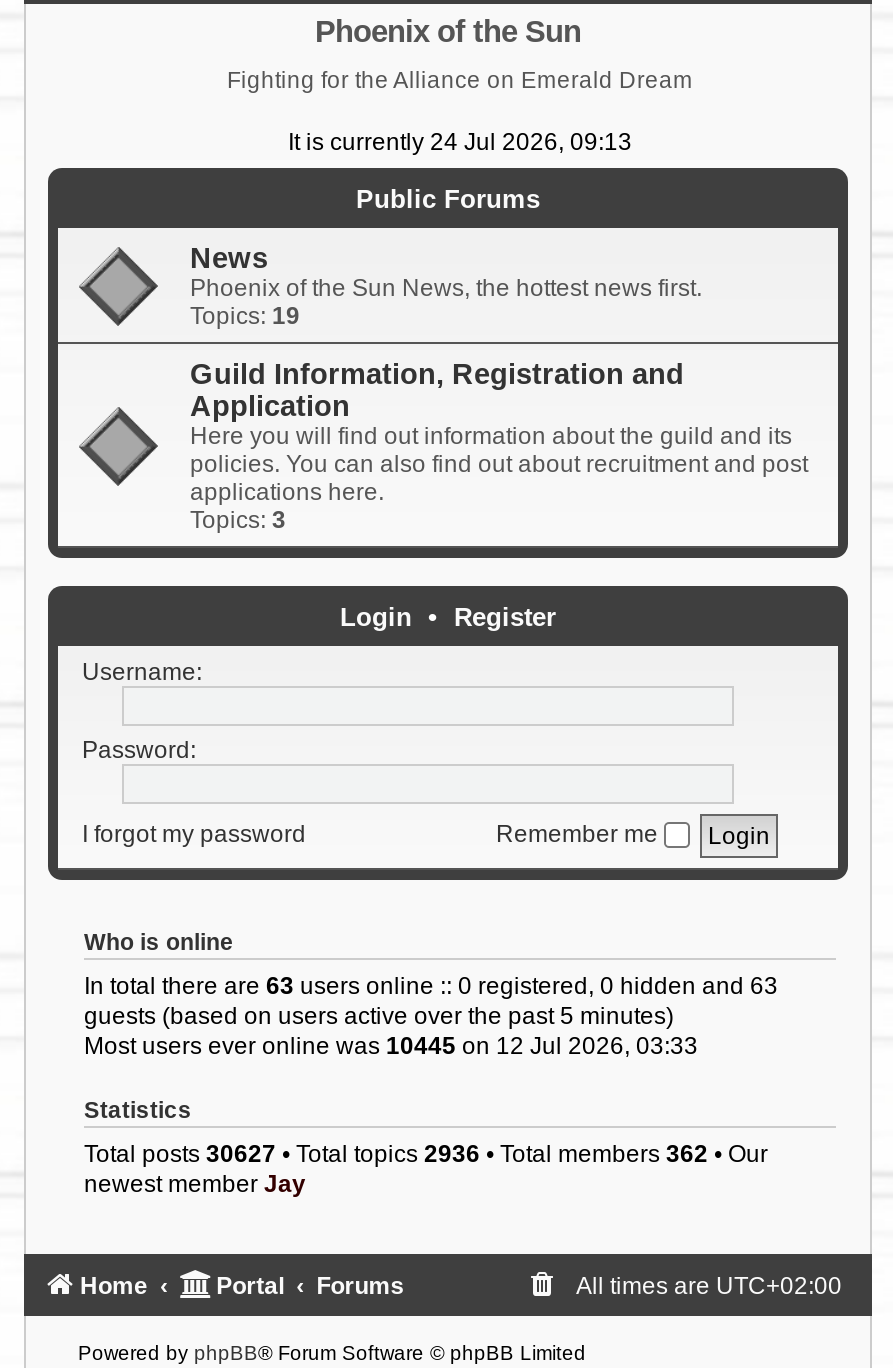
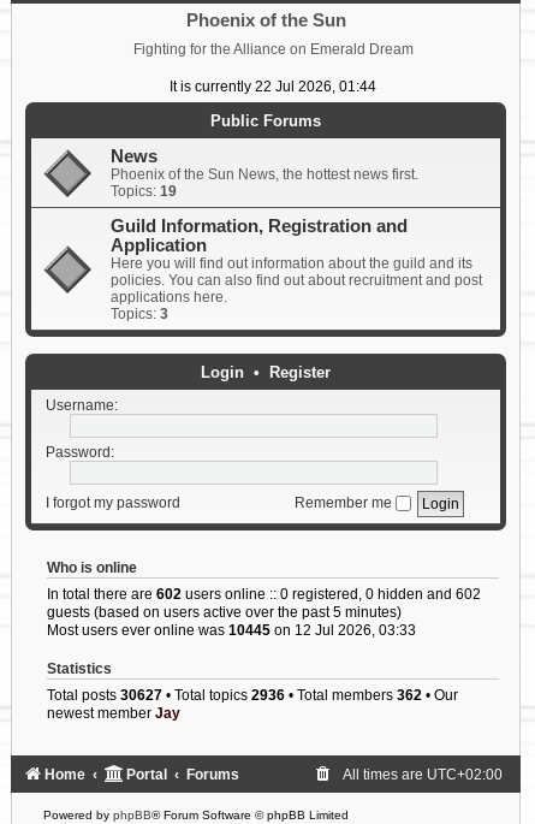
- It is currently 24 Jul 2026, 09:13
+ It is currently 22 Jul 2026, 01:44

- In total there are 63 users online :: 0 registered, 0 hidden and 63
+ In total there are 602 users online :: 0 registered, 0 hidden and 602
